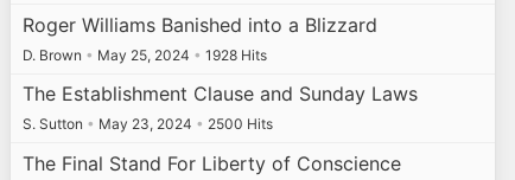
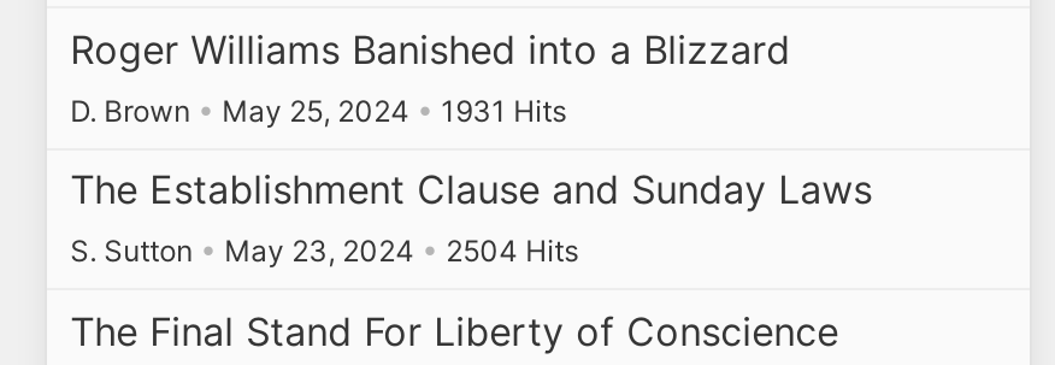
- D. Brown • May 25, 2024 • 1928 Hits
+ D. Brown • May 25, 2024 • 1931 Hits

- S. Sutton • May 23, 2024 • 2500 Hits
+ S. Sutton • May 23, 2024 • 2504 Hits
